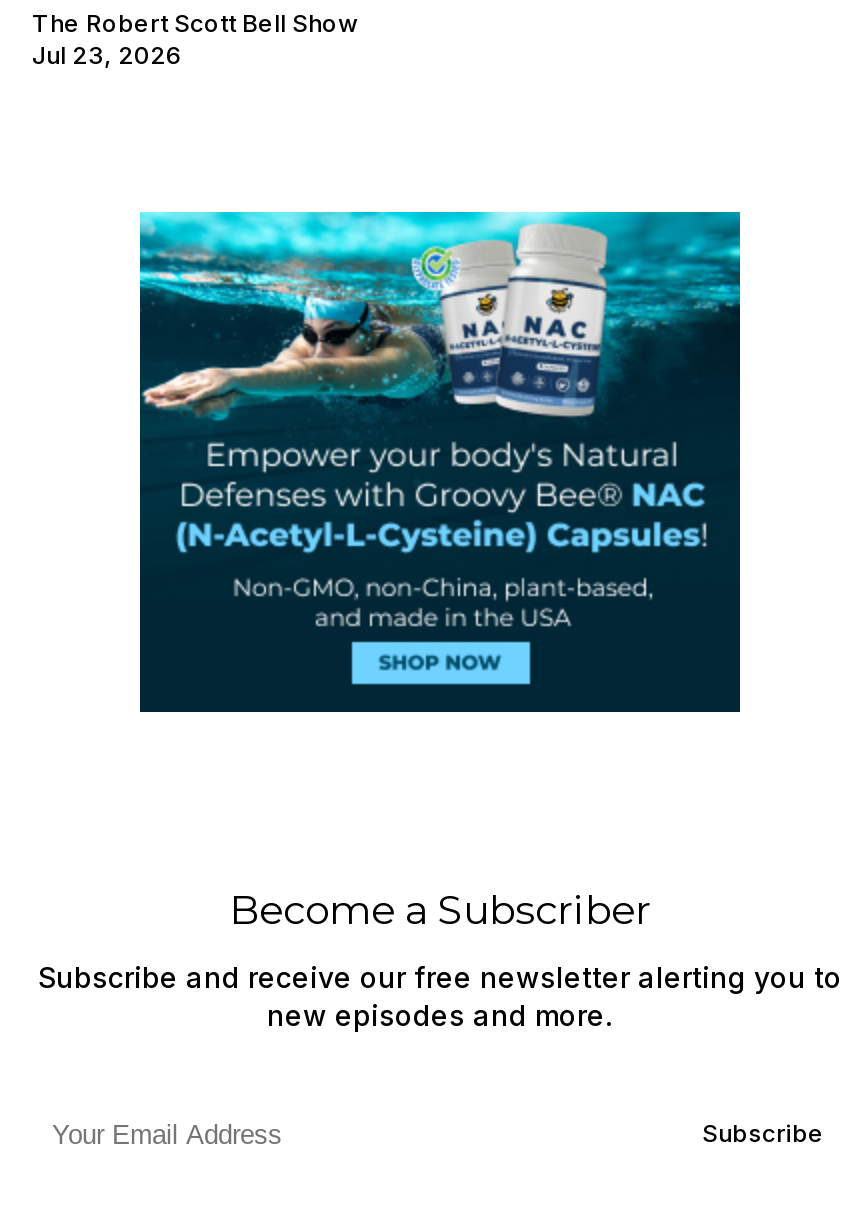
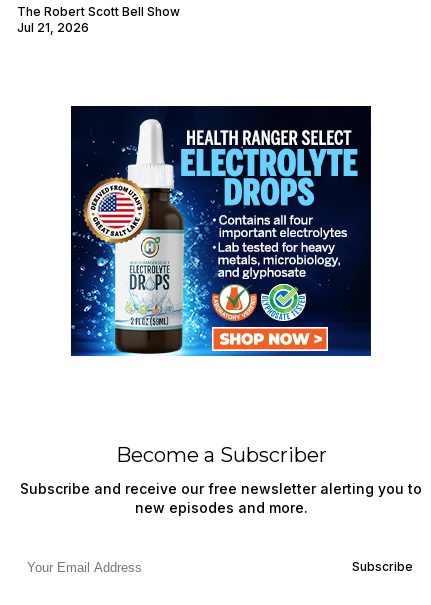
- Jul 23, 2026
+ Jul 21, 2026

- [image]
+ [image]
